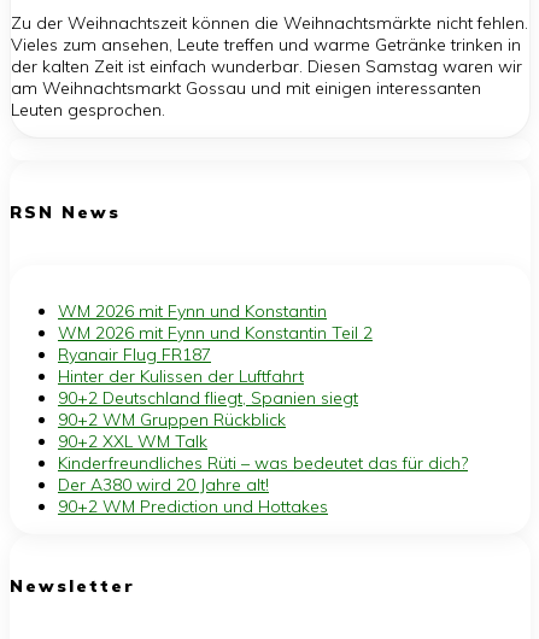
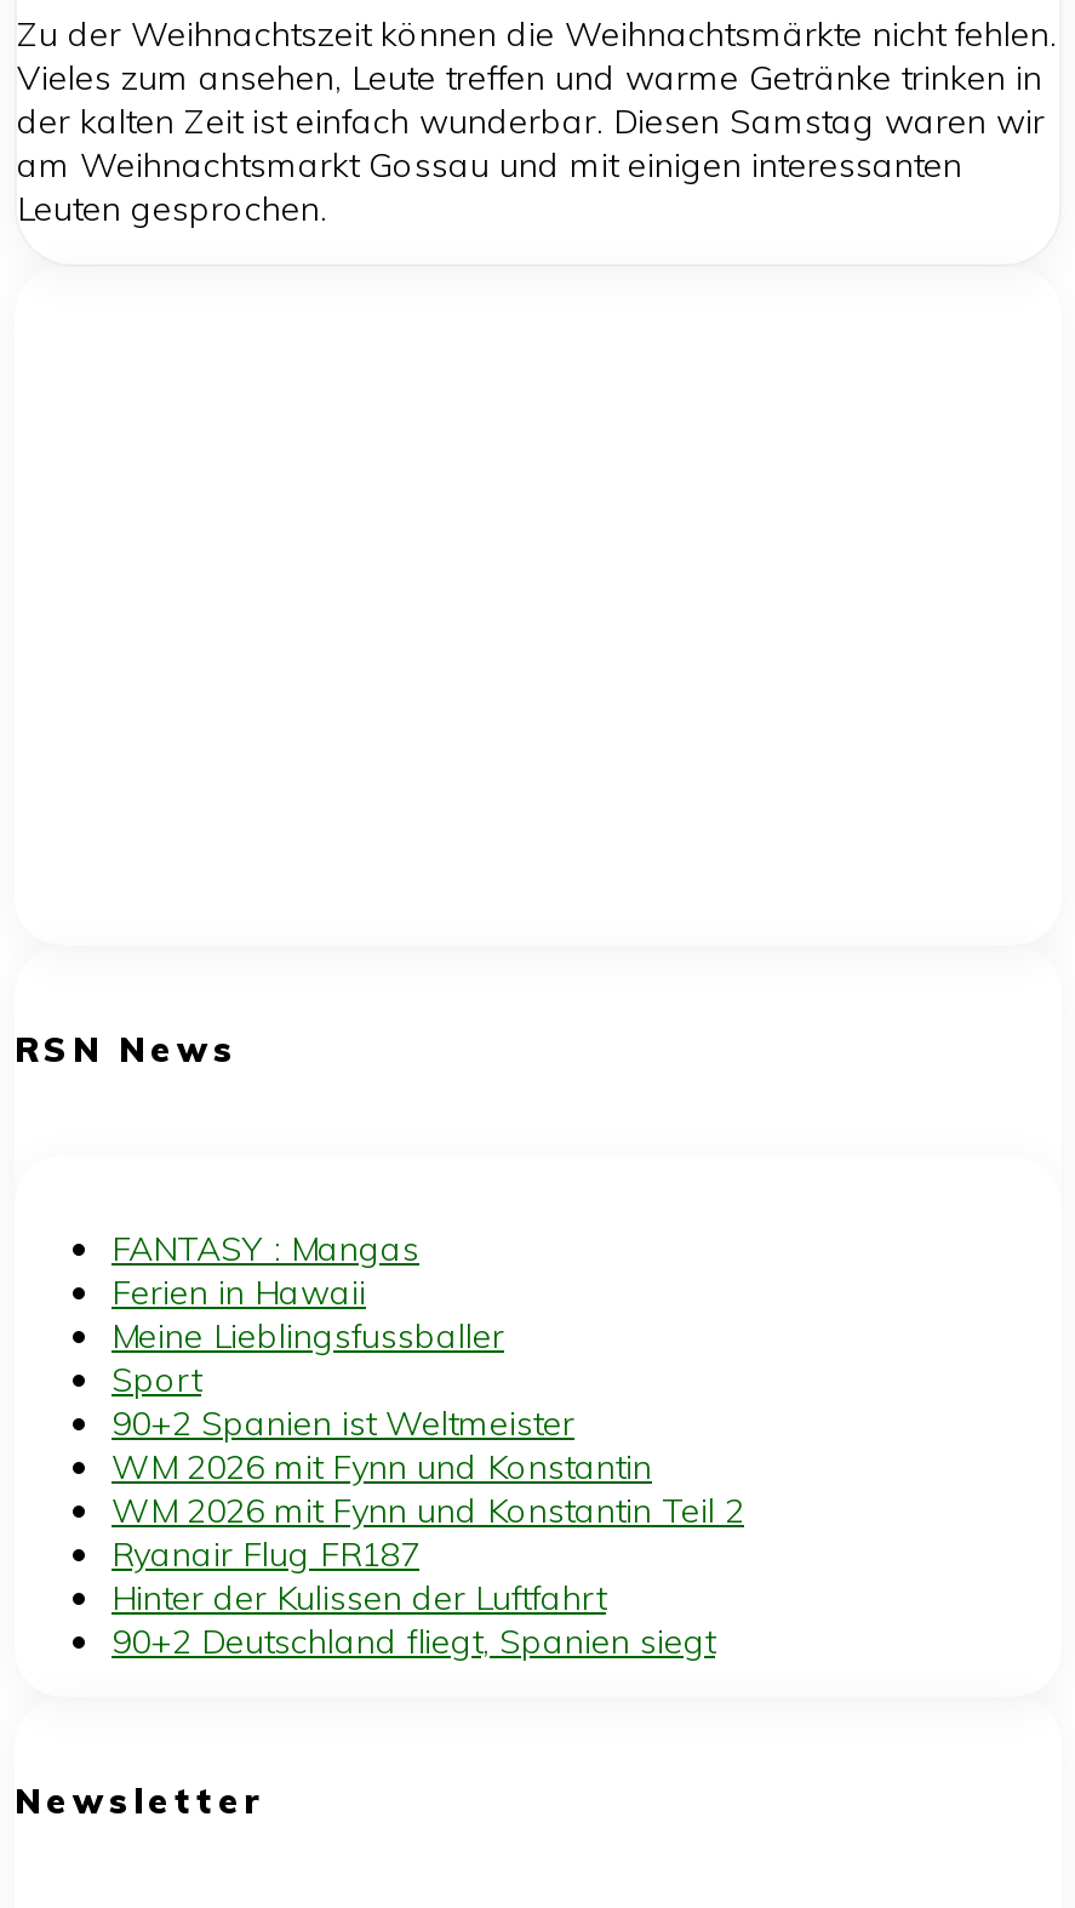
+ FANTASY : Mangas
+ Ferien in Hawaii
+ Meine Lieblingsfussballer
+ Sport
+ 90+2 Spanien ist Weltmeister

moved down: WM 2026 mit Fynn und Konstantin | WM 2026 mit Fynn und Konstantin Teil 2 | Ryanair Flug FR187 | Hinter der Kulissen der Luftfahrt | 90+2 Deutschland fliegt, Spanien siegt

- 90+2 WM Gruppen Rückblick
- 90+2 XXL WM Talk
- Kinderfreundliches Rüti – was bedeutet das für dich?
- Der A380 wird 20 Jahre alt!
- 90+2 WM Prediction und Hottakes
